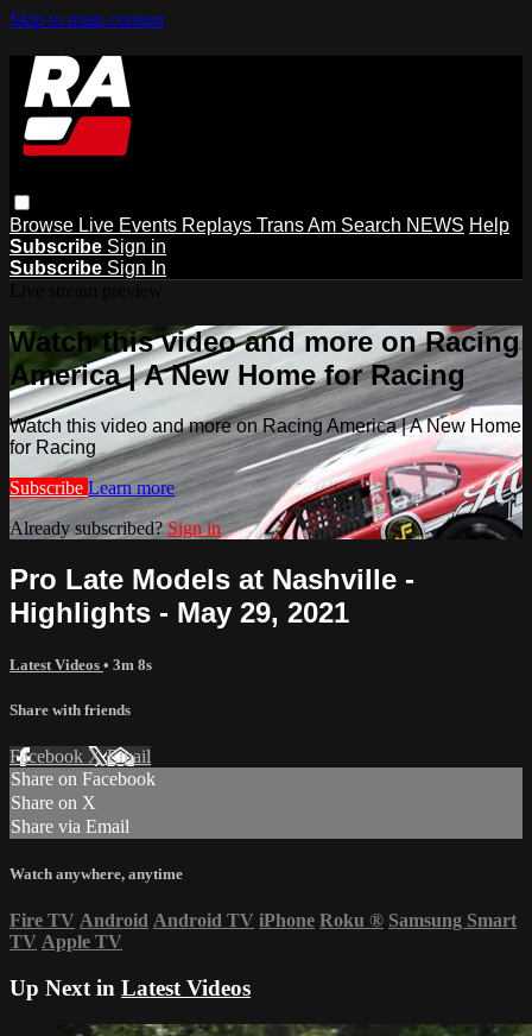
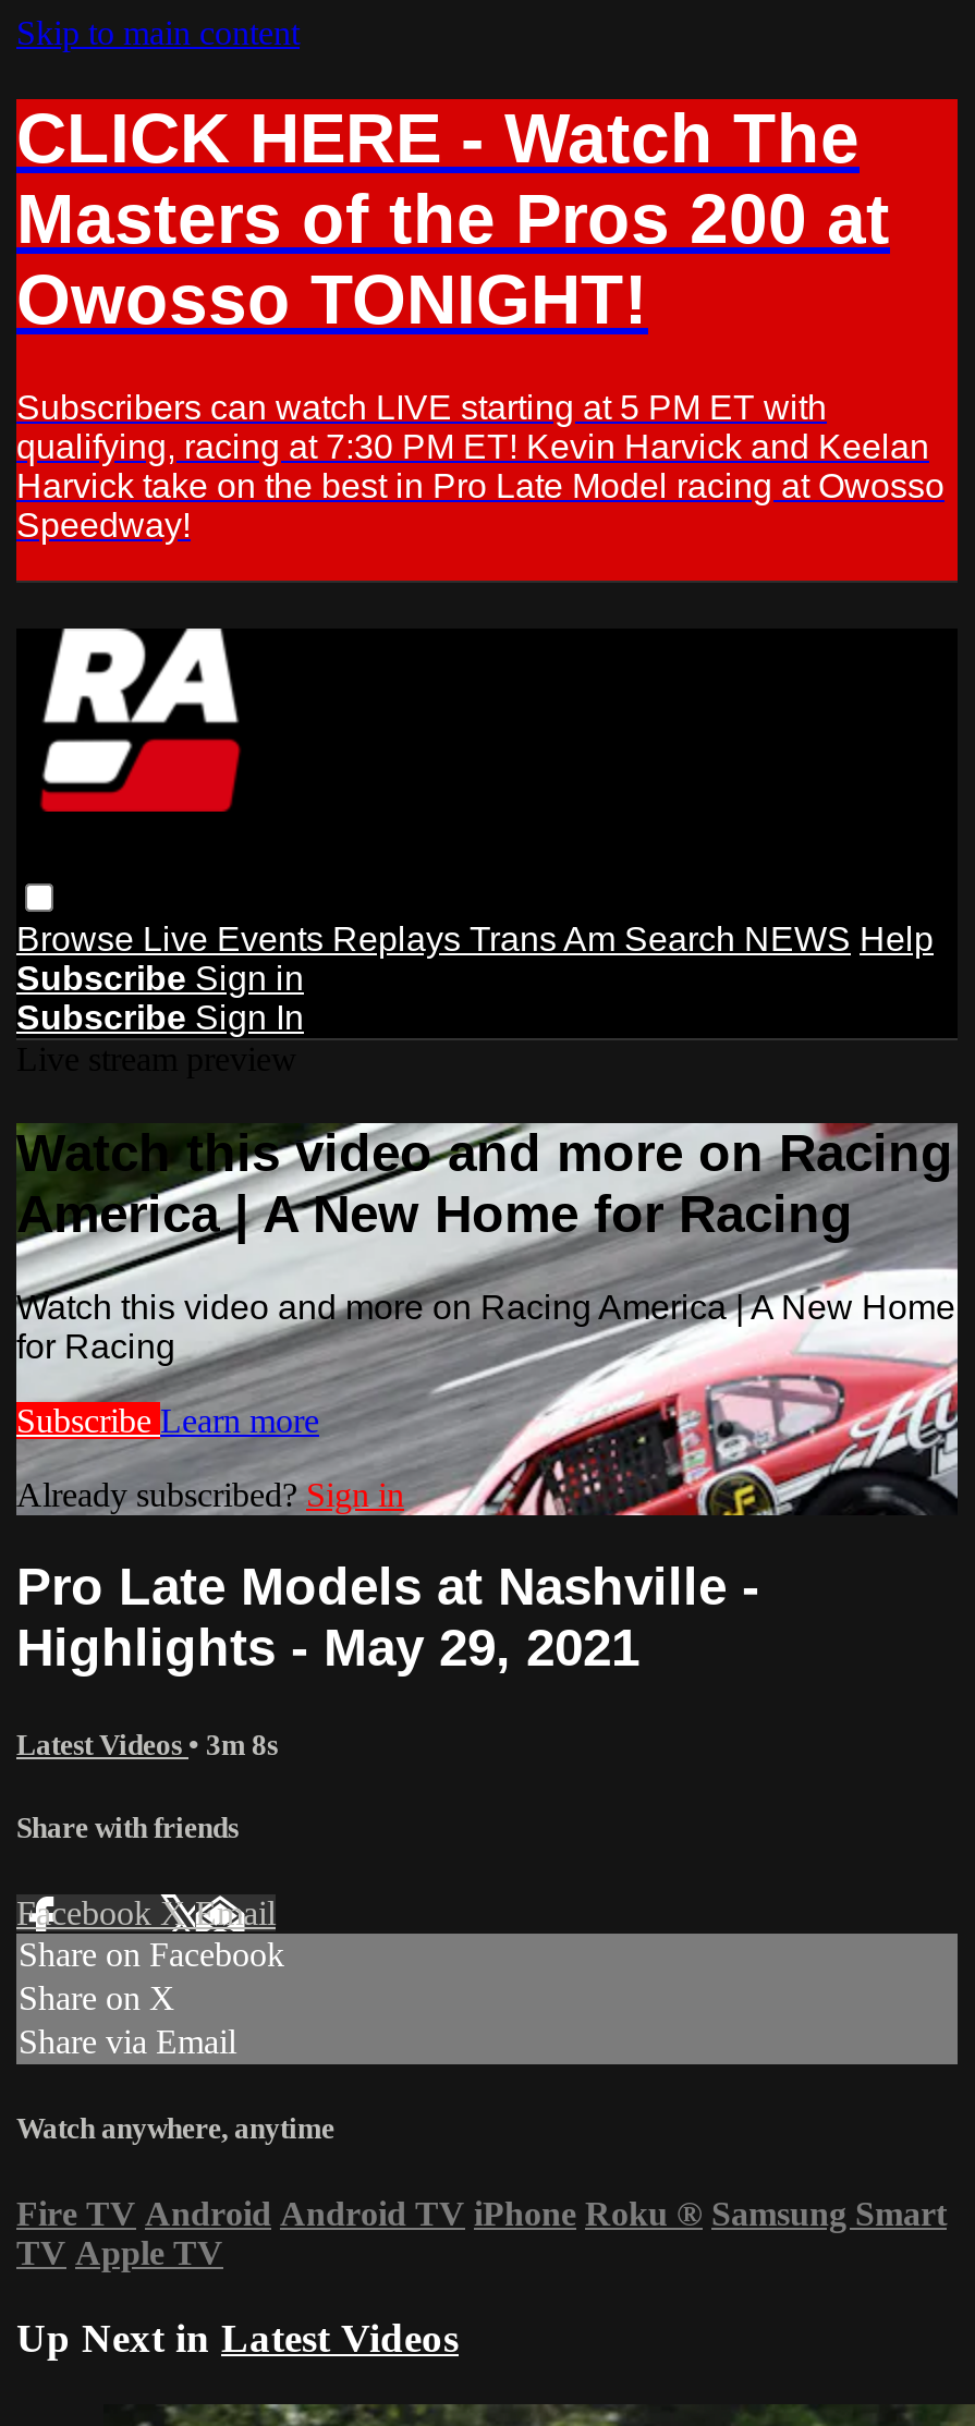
+ [image]
+ CLICK HERE - Watch The
+ Masters of the Pros 200 at
+ Owosso TONIGHT!
+ Subscribers can watch LIVE starting at 5 PM ET with
+ qualifying, racing at 7:30 PM ET! Kevin Harvick and Keelan
+ Harvick take on the best in Pro Late Model racing at Owosso
+ Speedway!
